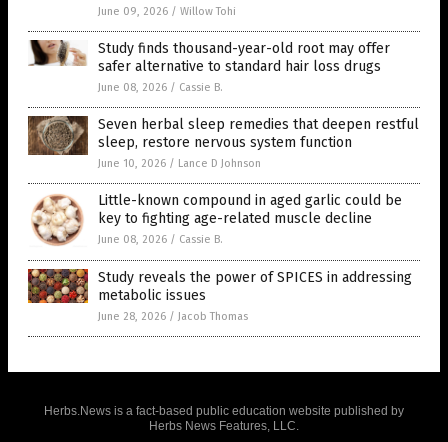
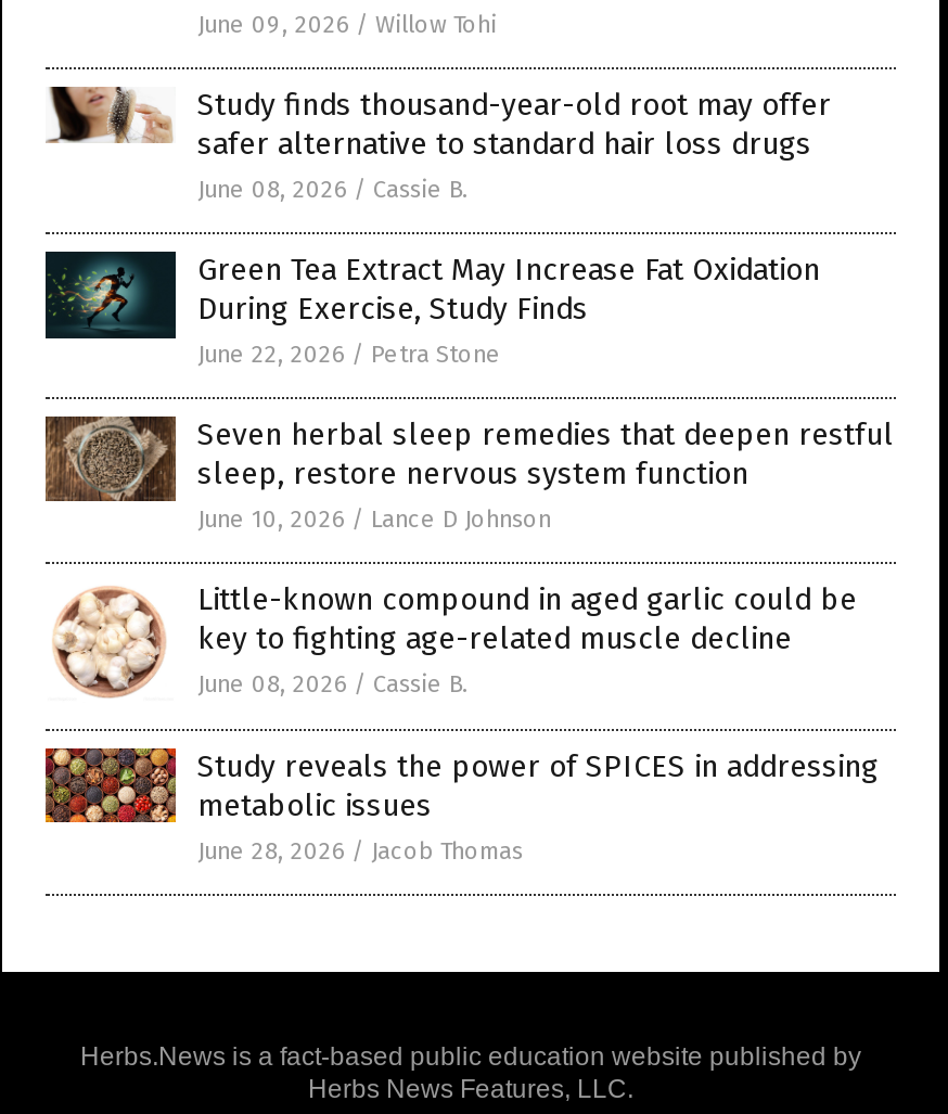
+ [image]
+ Green Tea Extract May Increase Fat Oxidation
+ During Exercise, Study Finds
+ June 22, 2026 / Petra Stone
